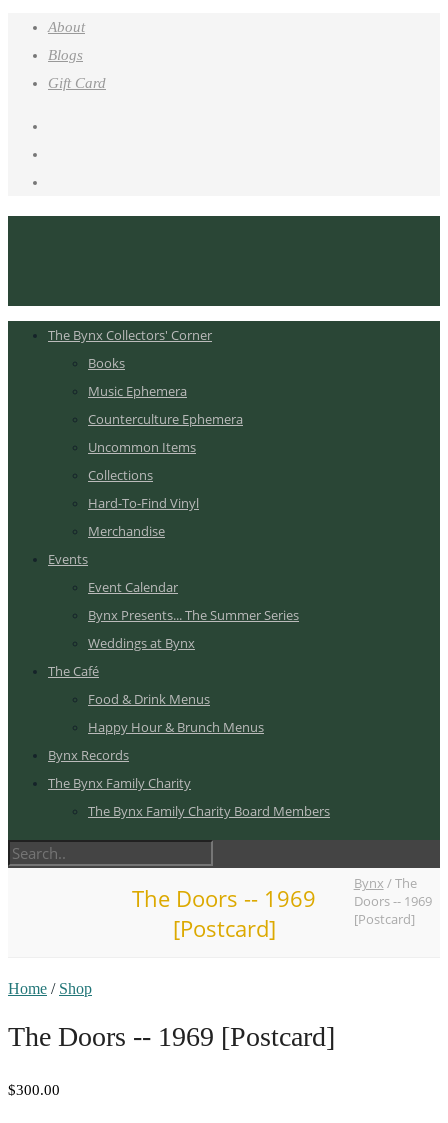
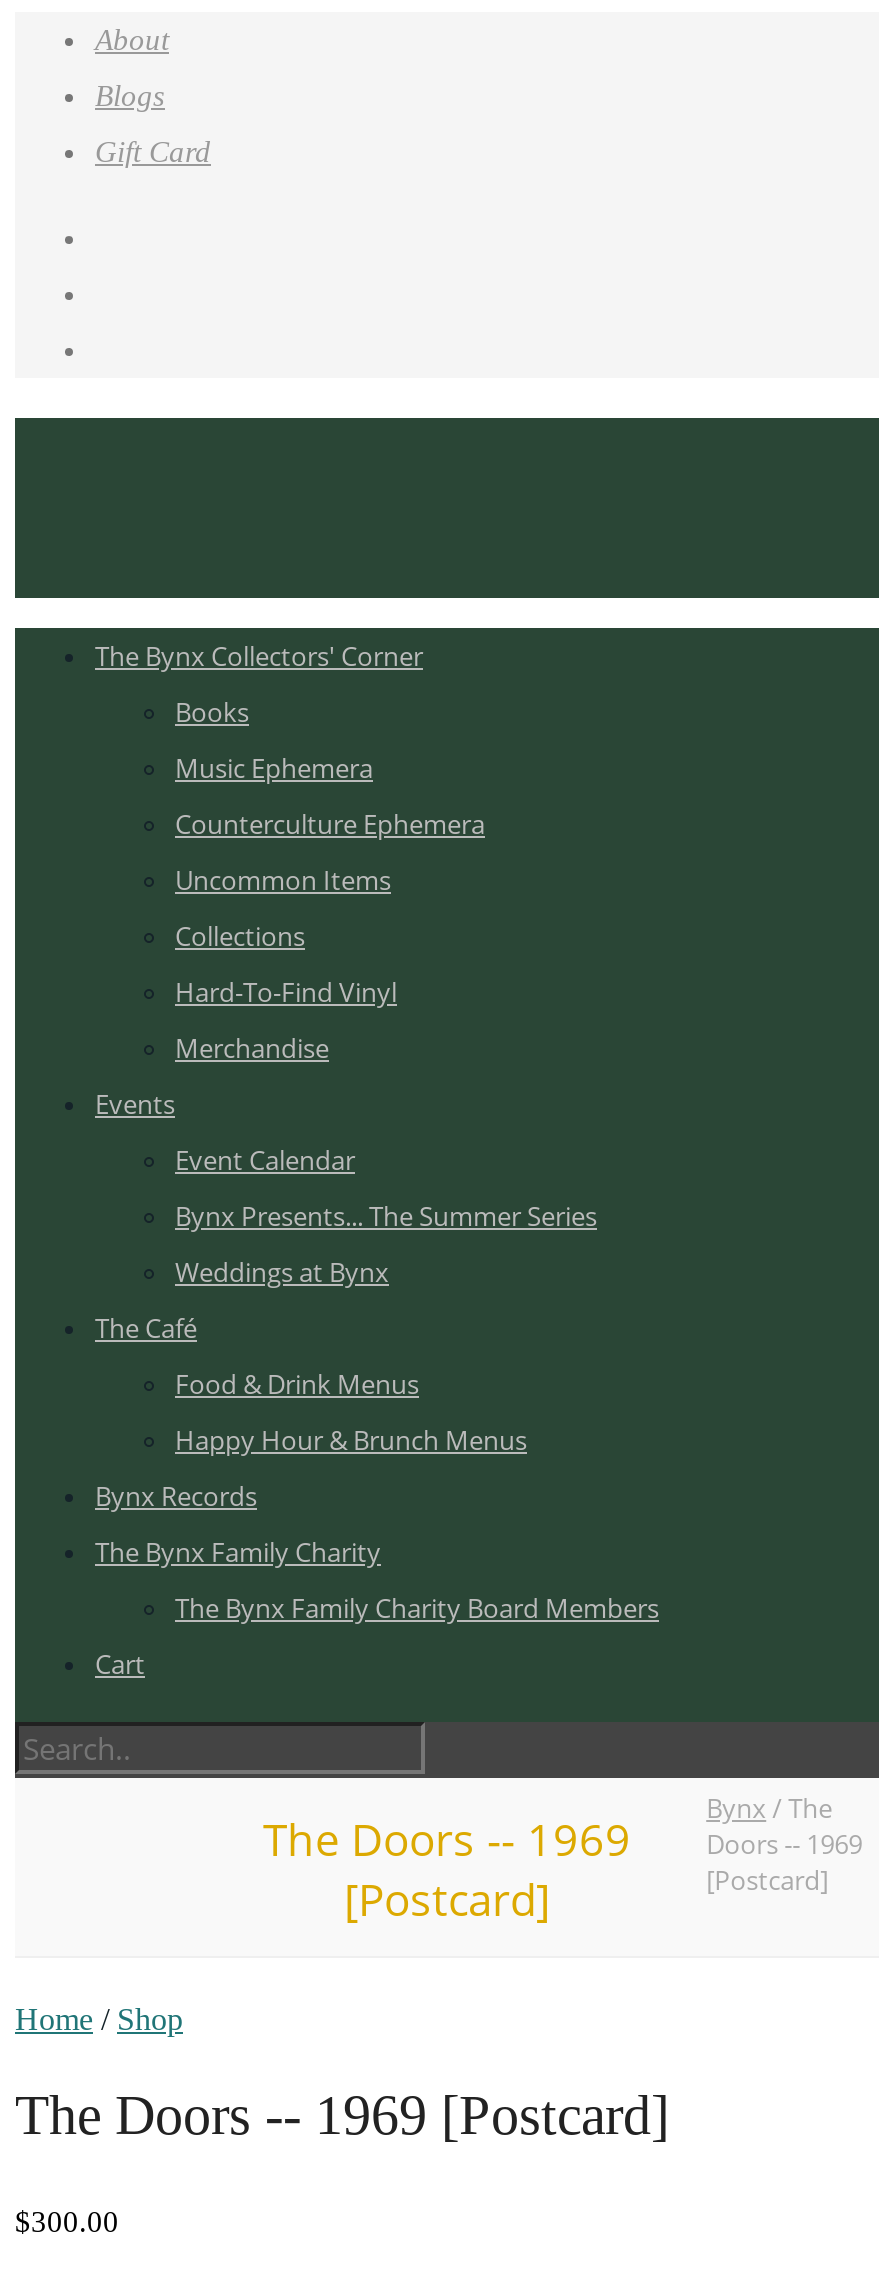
+ Cart
